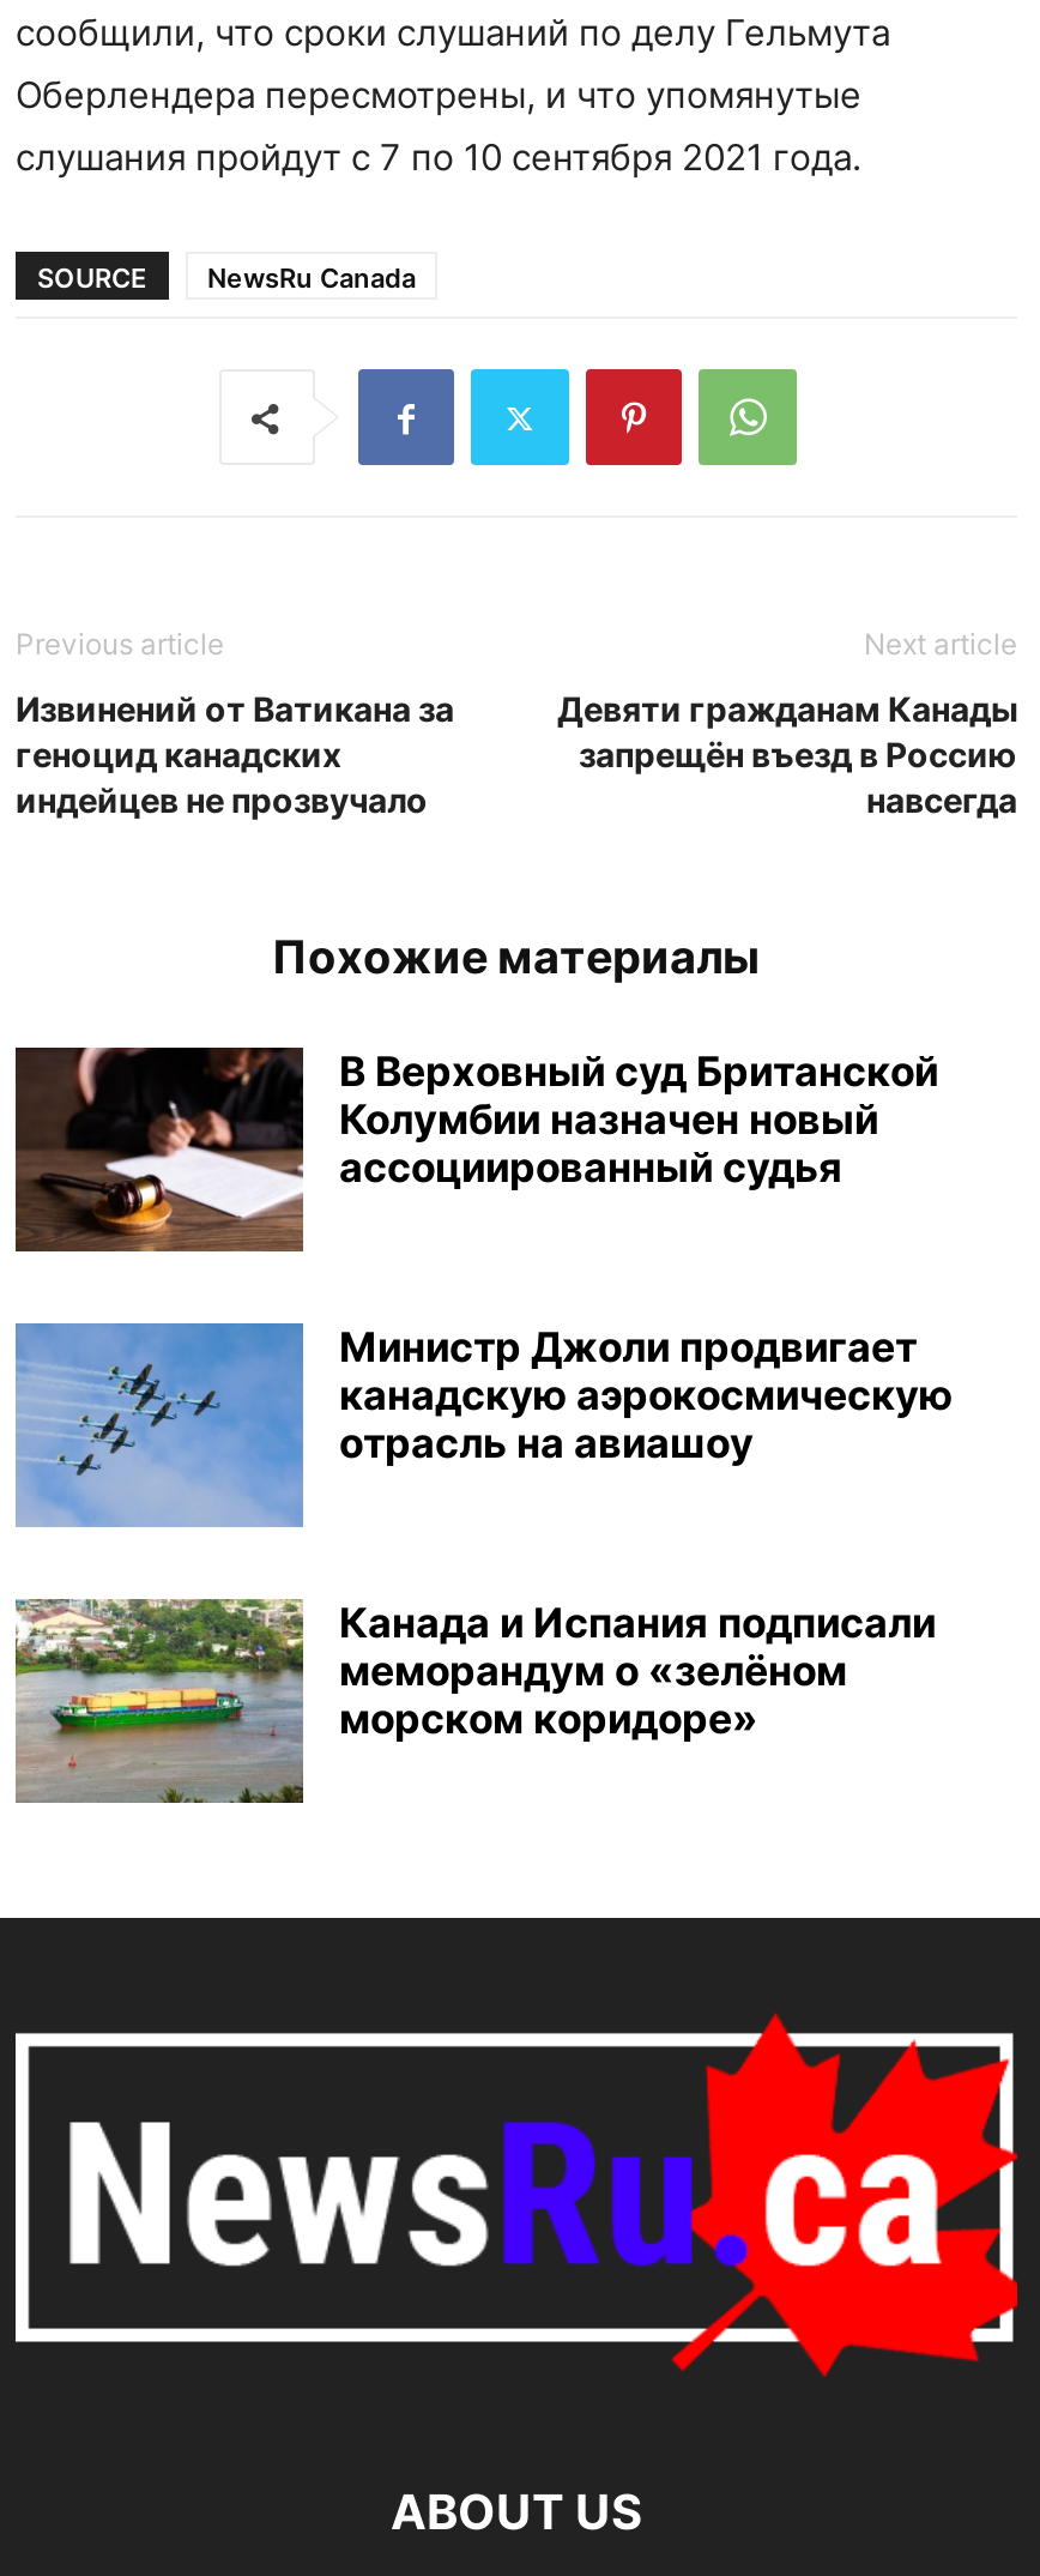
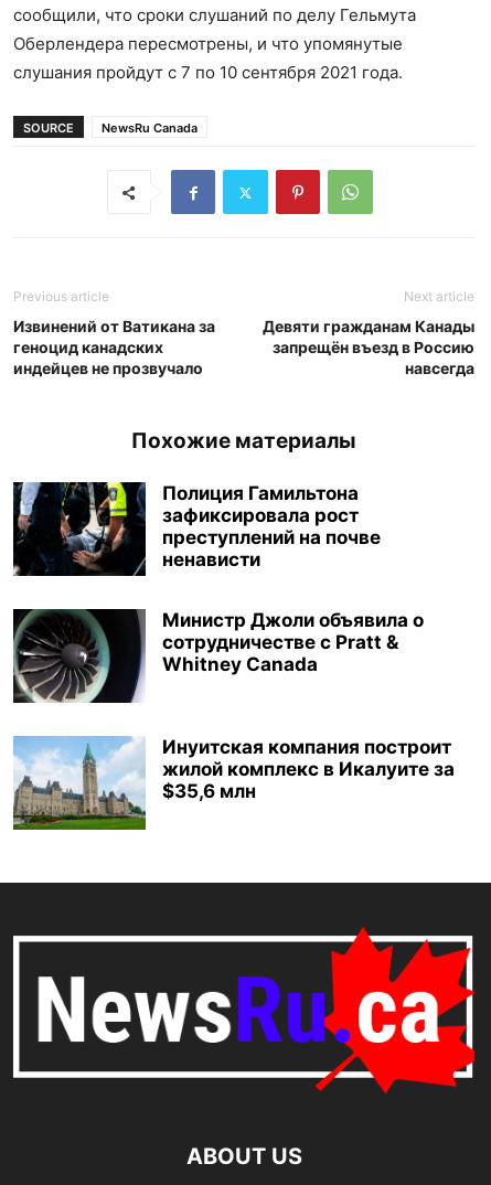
- [image]
- В Верховный суд Британской
- Колумбии назначен новый
- ассоциированный судья
+ [image]
+ Полиция Гамильтона
+ зафиксировала рост
+ преступлений на почве
+ ненависти

- [image]
- Министр Джоли продвигает
- канадскую аэрокосмическую
- отрасль на авиашоу
+ [image]
+ Министр Джоли объявила о
+ сотрудничестве с Pratt &
+ Whitney Canada

- [image]
- Канада и Испания подписали
- меморандум о «зелёном
- морском коридоре»
+ [image]
+ Инуитская компания построит
+ жилой комплекс в Икалуите за
+ $35,6 млн
